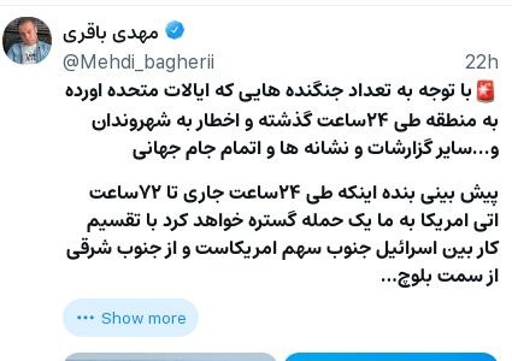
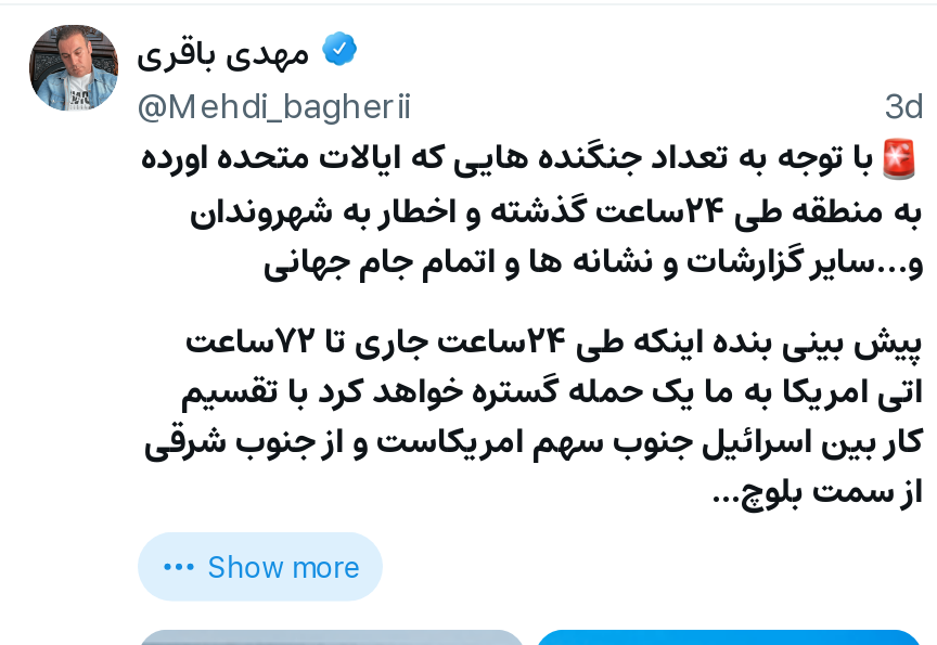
- 22h
+ 3d
